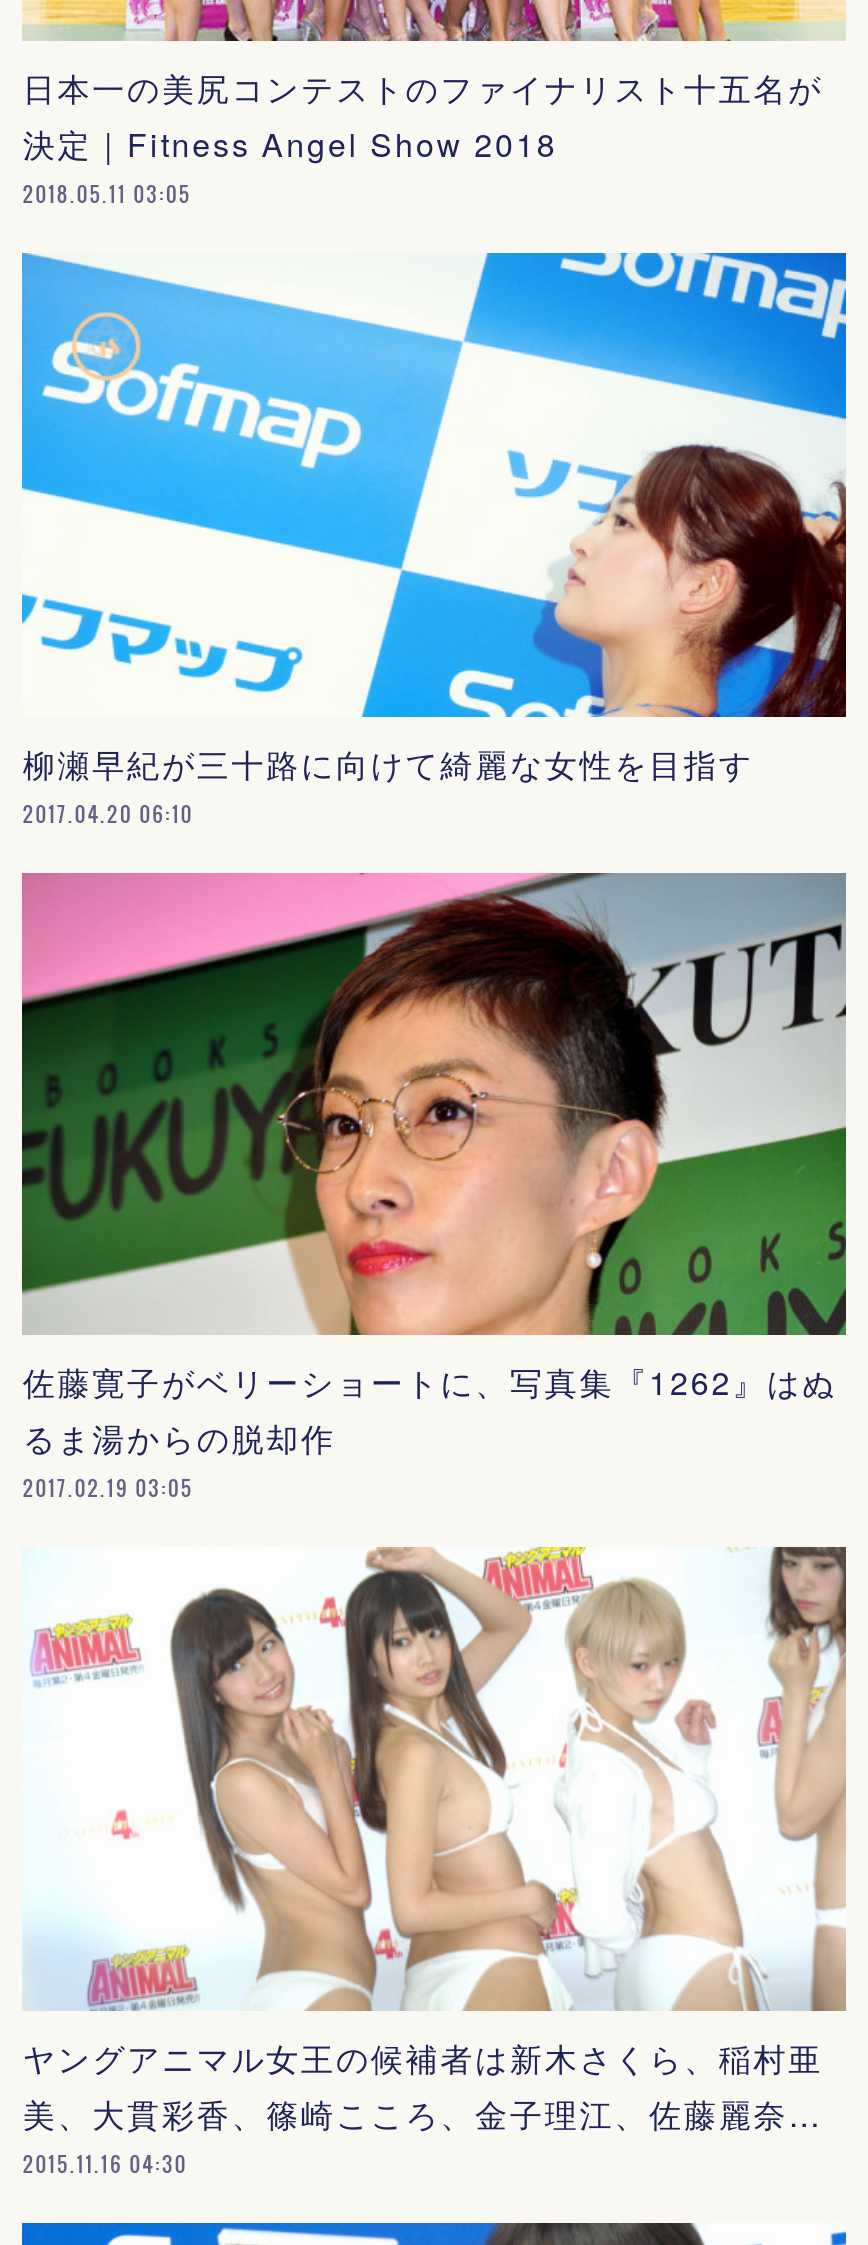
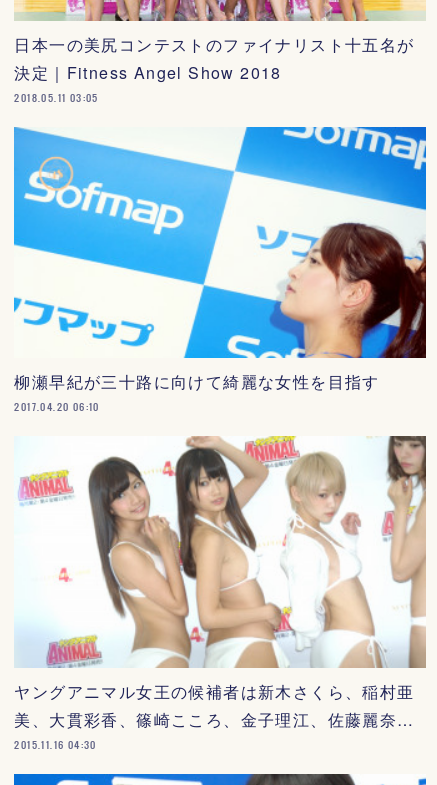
- [image]
- 佐藤寛子がベリーショートに、写真集『1262』はぬ
- るま湯からの脱却作
- 2017.02.19 03:05
